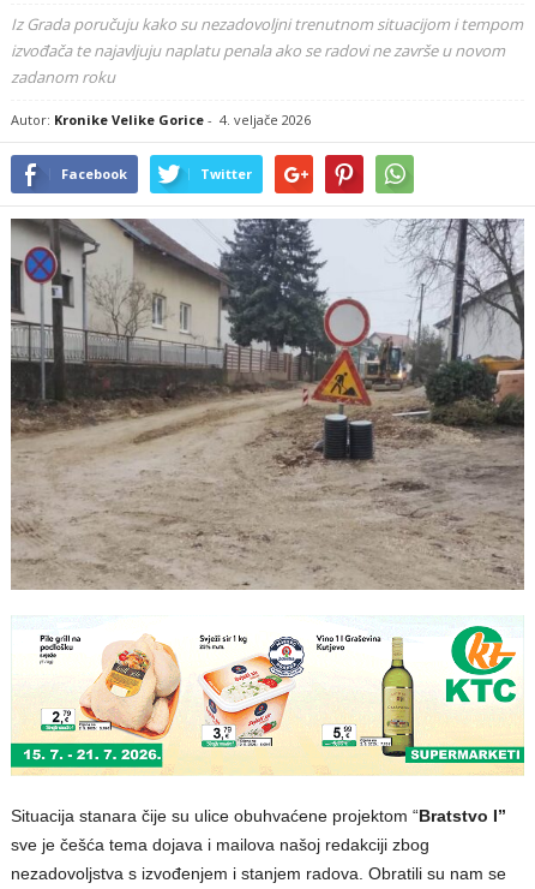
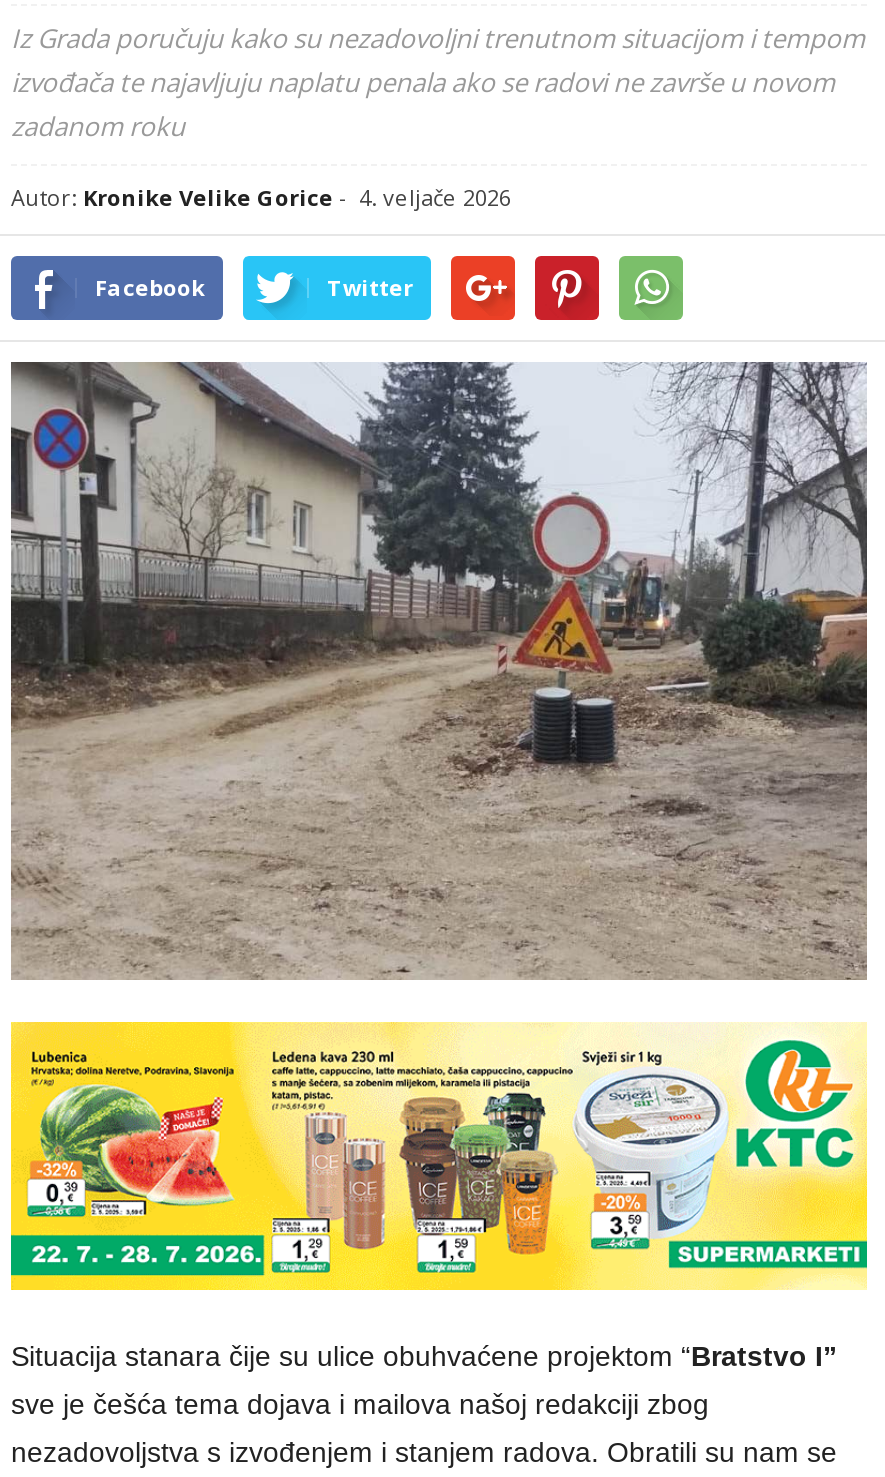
- [image]
+ [image]
